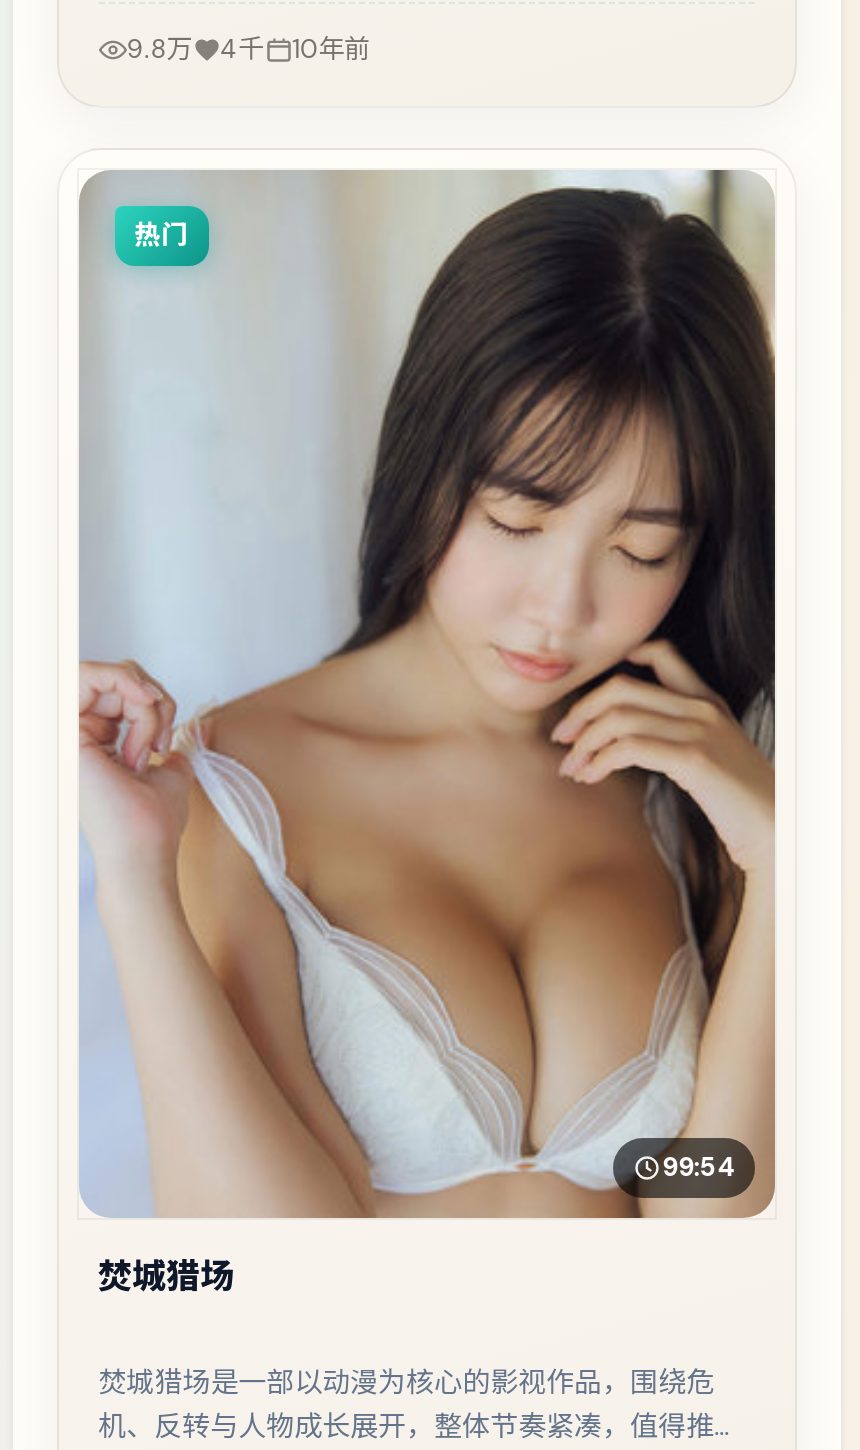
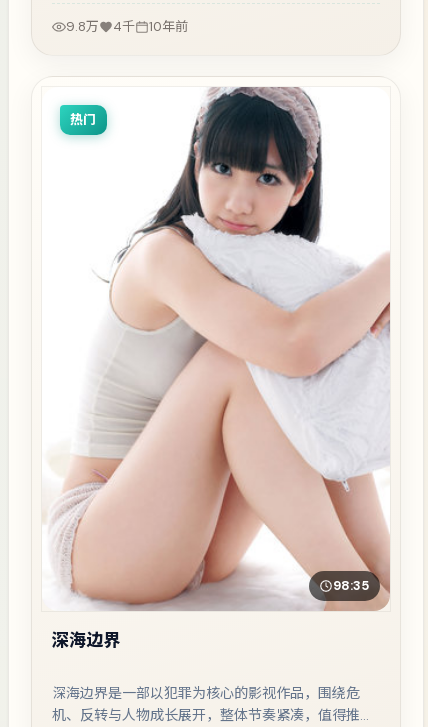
- [image]
- 99:54
+ [image]
+ 98:35

- 焚城猎场
+ 深海边界

- 焚城猎场是一部以动漫为核心的影视作品，围绕危
+ 深海边界是一部以犯罪为核心的影视作品，围绕危
